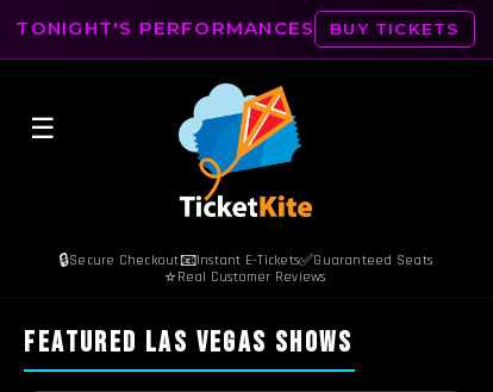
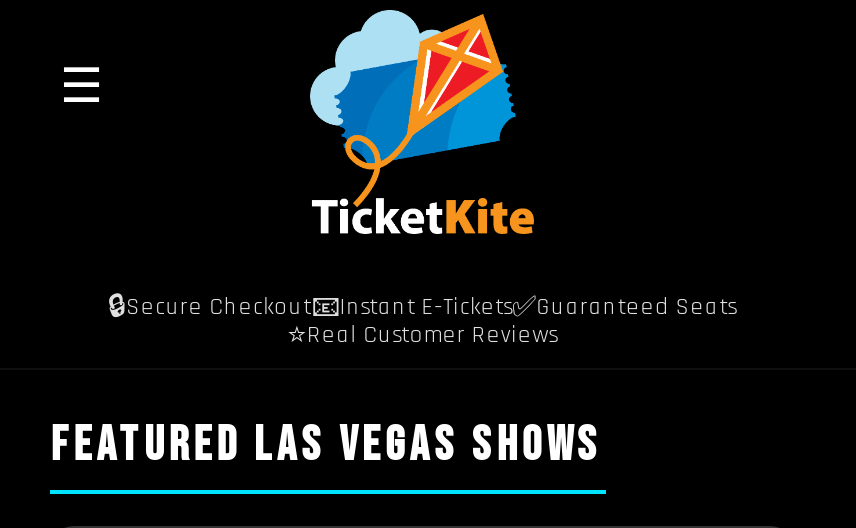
- TONIGHT'S PERFORMANCES
- BUY TICKETS
